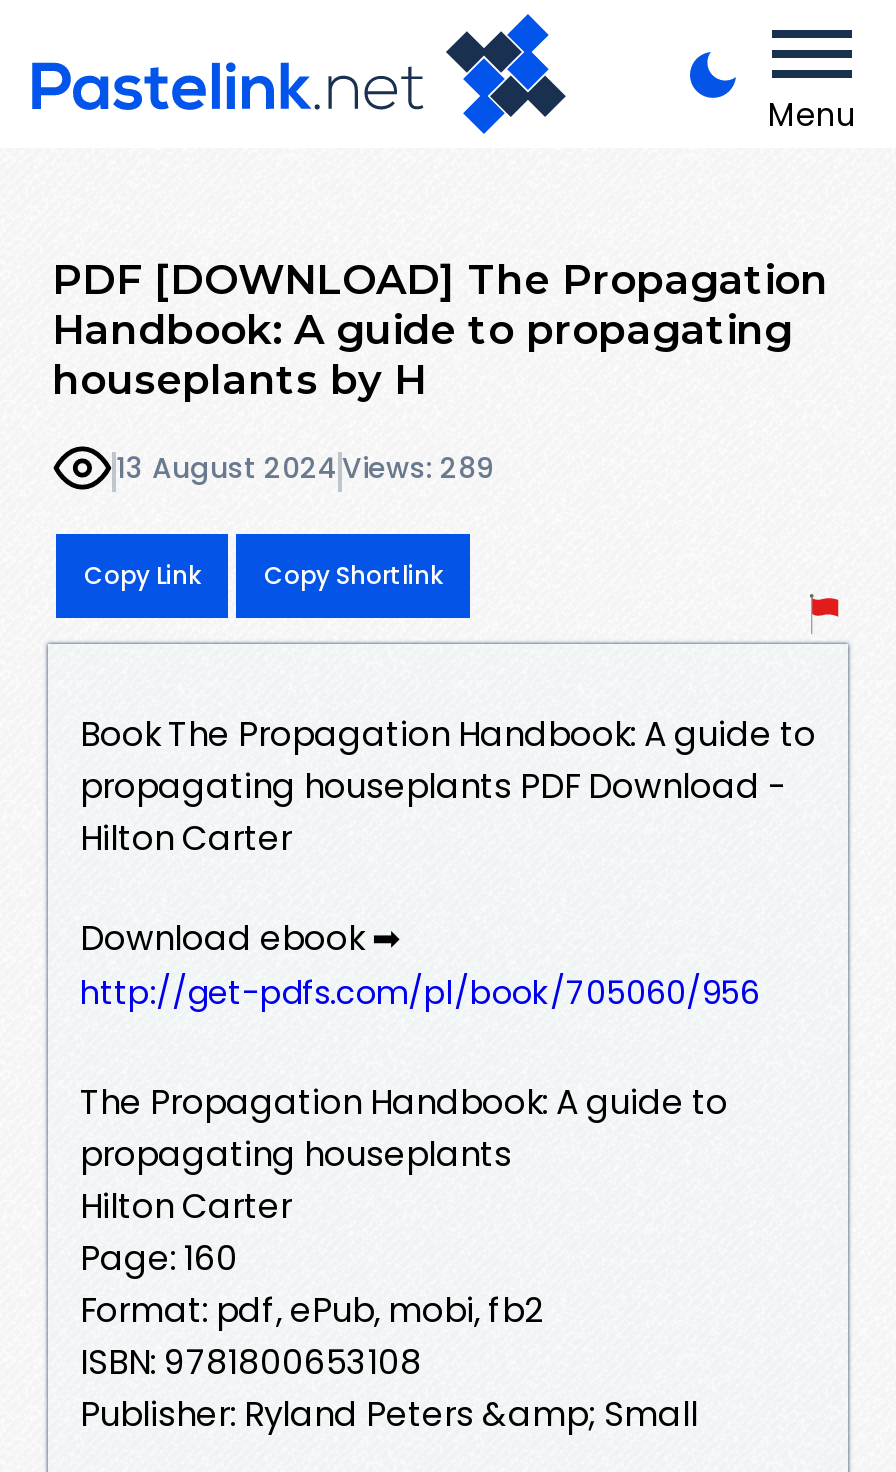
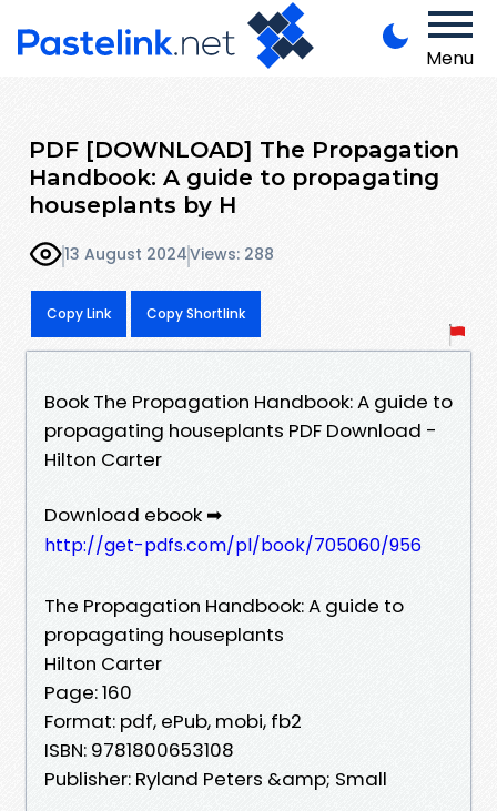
- 13 August 2024 Views: 289
+ 13 August 2024 Views: 288
